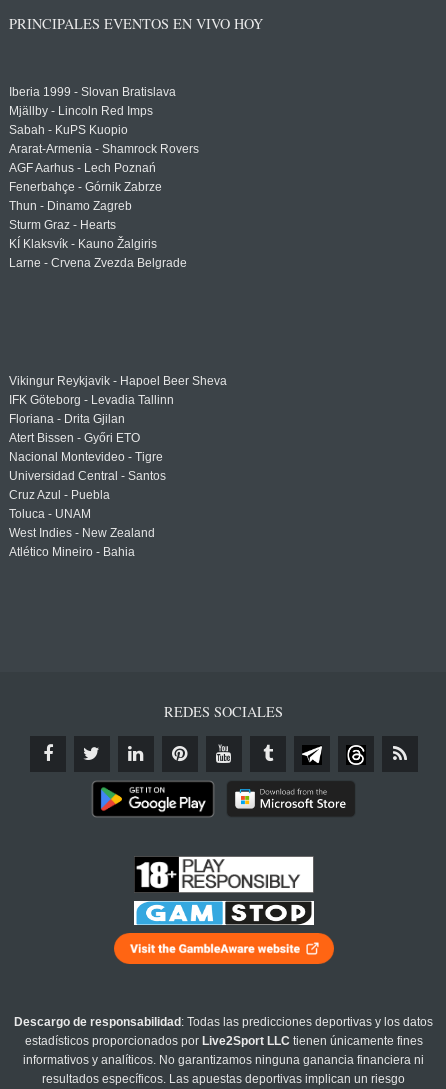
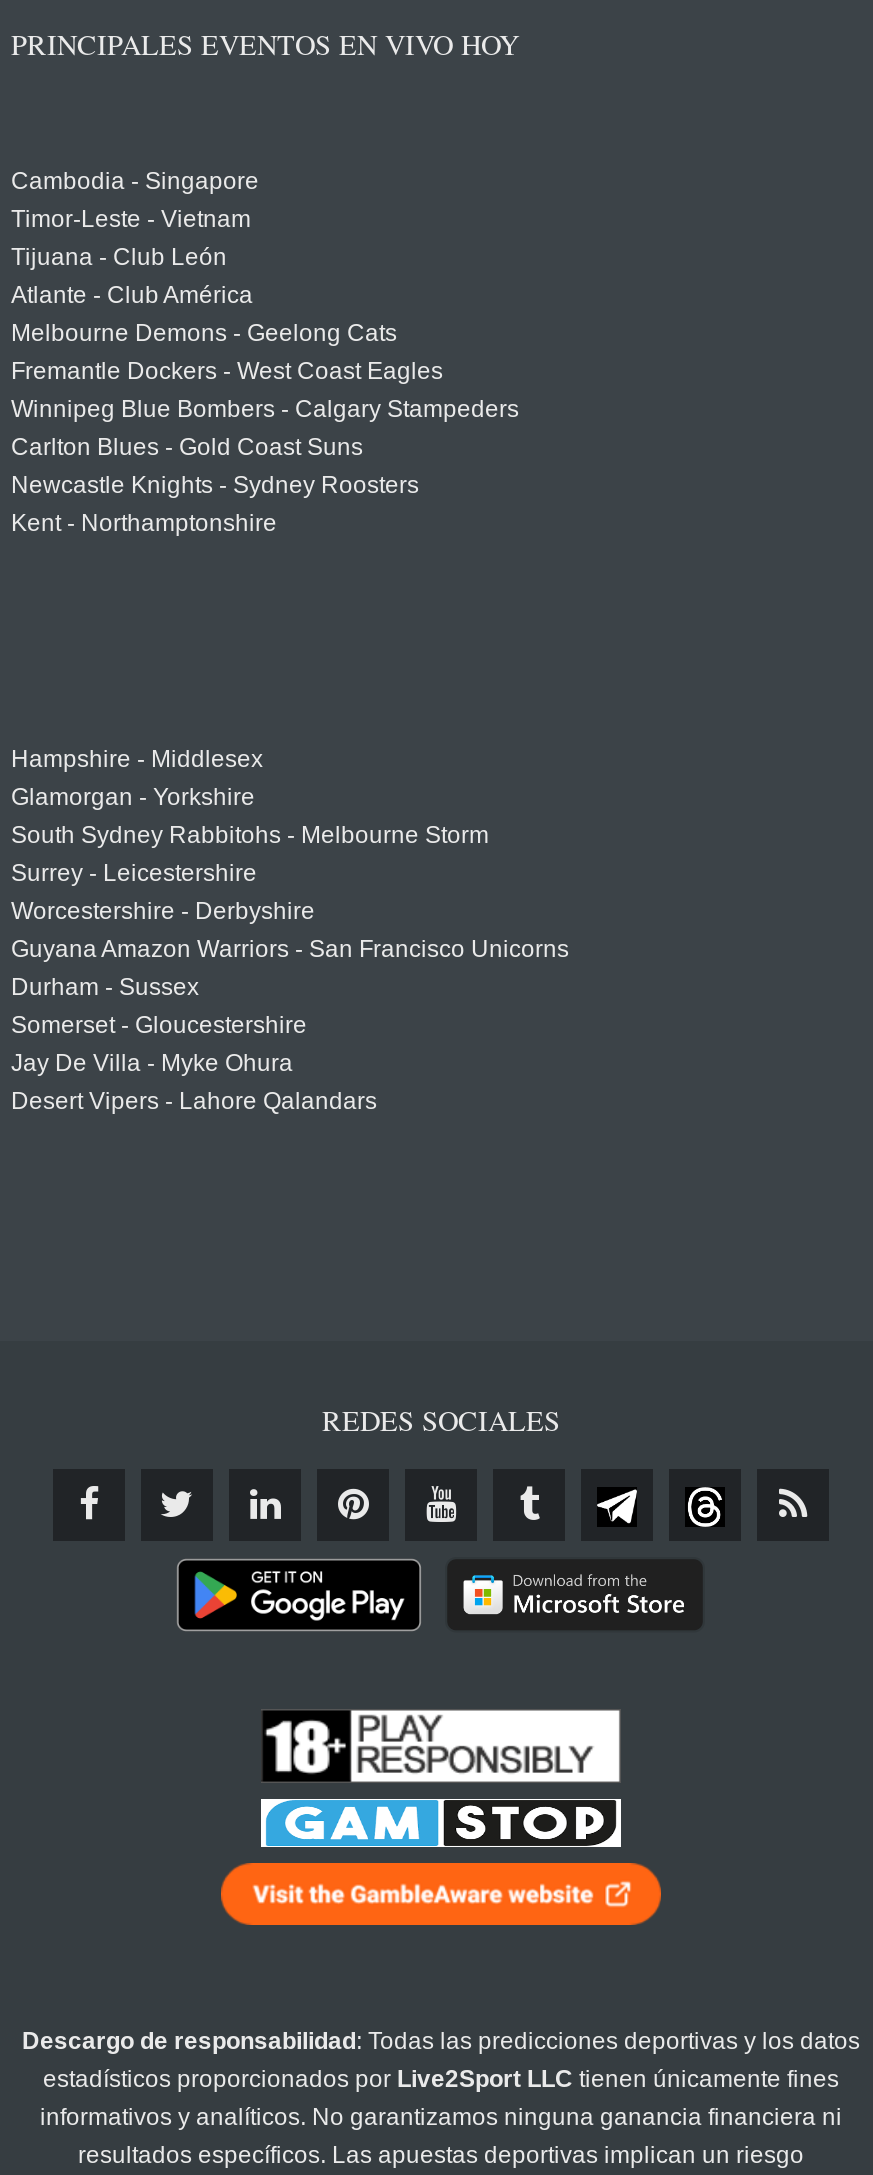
- Iberia 1999 - Slovan Bratislava
- Mjällby - Lincoln Red Imps
- Sabah - KuPS Kuopio
- Ararat-Armenia - Shamrock Rovers
- AGF Aarhus - Lech Poznań
- Fenerbahçe - Górnik Zabrze
- Thun - Dinamo Zagreb
- Sturm Graz - Hearts
- KÍ Klaksvík - Kauno Žalgiris
- Larne - Crvena Zvezda Belgrade
+ Cambodia - Singapore
+ Timor-Leste - Vietnam
+ Tijuana - Club León
+ Atlante - Club América
+ Melbourne Demons - Geelong Cats
+ Fremantle Dockers - West Coast Eagles
+ Winnipeg Blue Bombers - Calgary Stampeders
+ Carlton Blues - Gold Coast Suns
+ Newcastle Knights - Sydney Roosters
+ Kent - Northamptonshire

- Vikingur Reykjavik - Hapoel Beer Sheva
- IFK Göteborg - Levadia Tallinn
- Floriana - Drita Gjilan
- Atert Bissen - Győri ETO
- Nacional Montevideo - Tigre
- Universidad Central - Santos
- Cruz Azul - Puebla
- Toluca - UNAM
- West Indies - New Zealand
- Atlético Mineiro - Bahia
+ Hampshire - Middlesex
+ Glamorgan - Yorkshire
+ South Sydney Rabbitohs - Melbourne Storm
+ Surrey - Leicestershire
+ Worcestershire - Derbyshire
+ Guyana Amazon Warriors - San Francisco Unicorns
+ Durham - Sussex
+ Somerset - Gloucestershire
+ Jay De Villa - Myke Ohura
+ Desert Vipers - Lahore Qalandars
